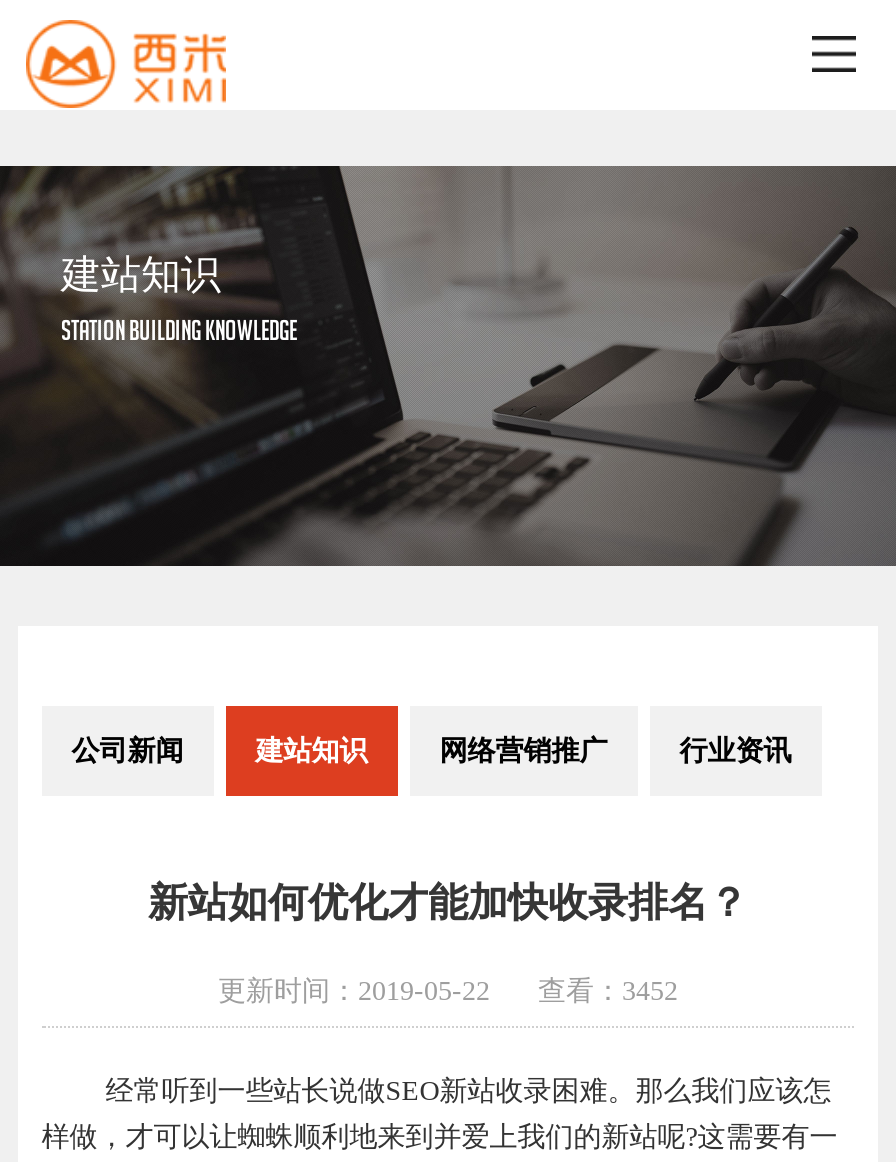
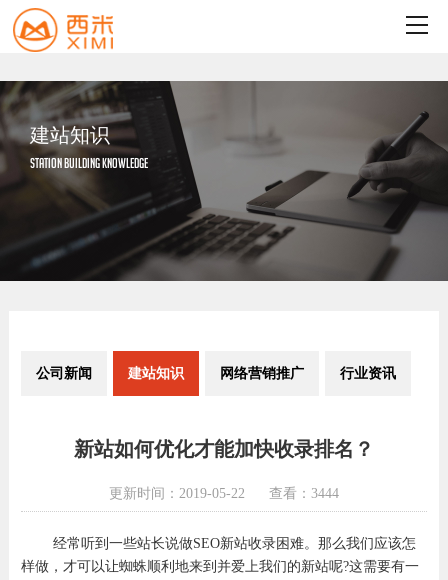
- 更新时间：2019-05-22 查看：3452
+ 更新时间：2019-05-22 查看：3444
